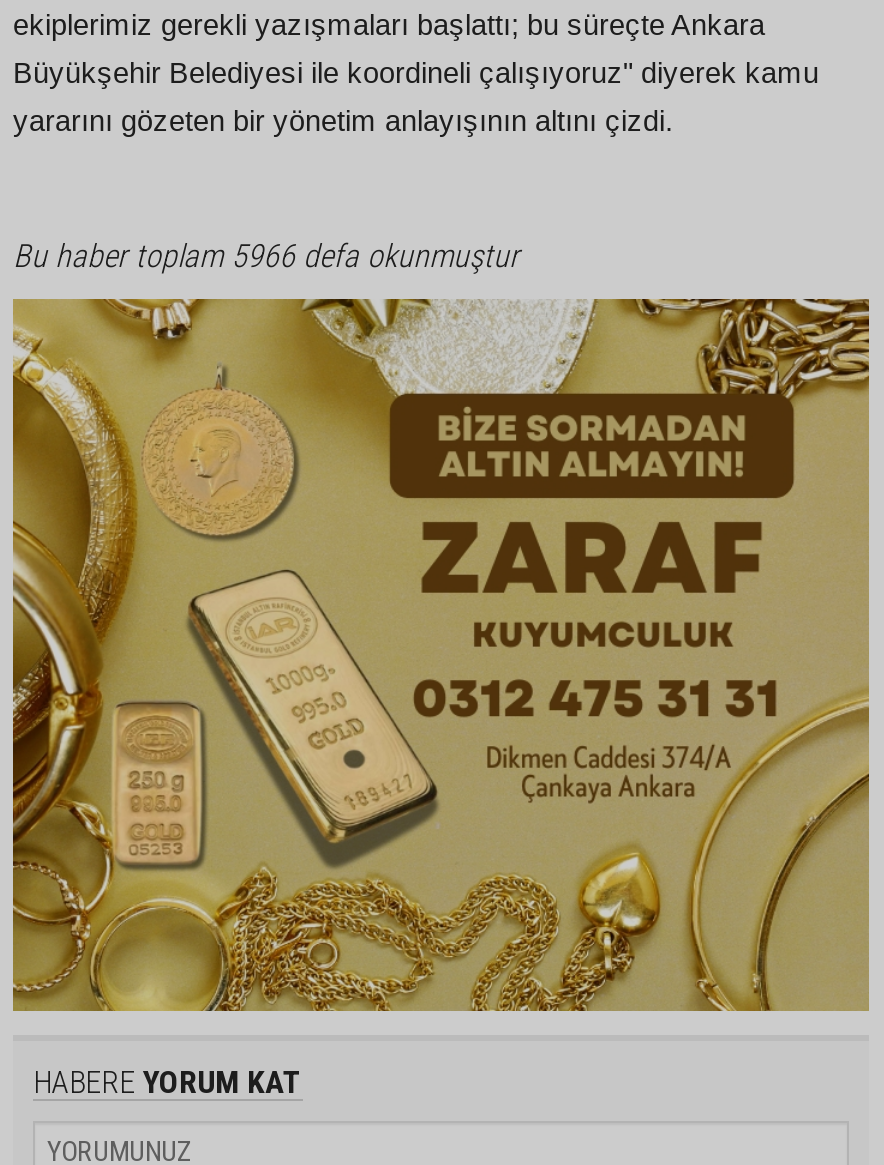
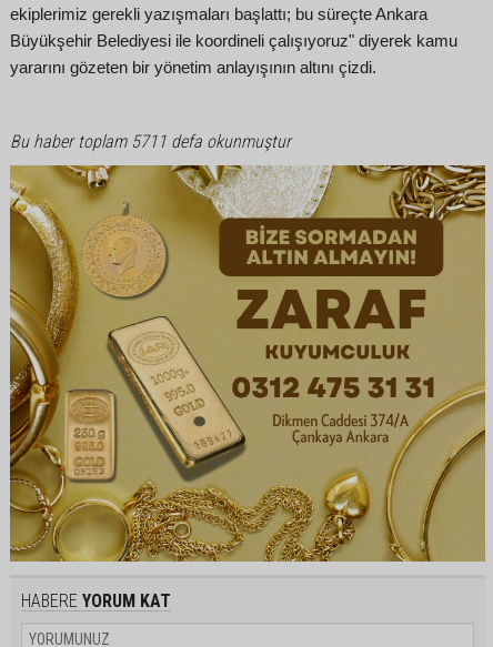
- Bu haber toplam 5966 defa okunmuştur
+ Bu haber toplam 5711 defa okunmuştur
